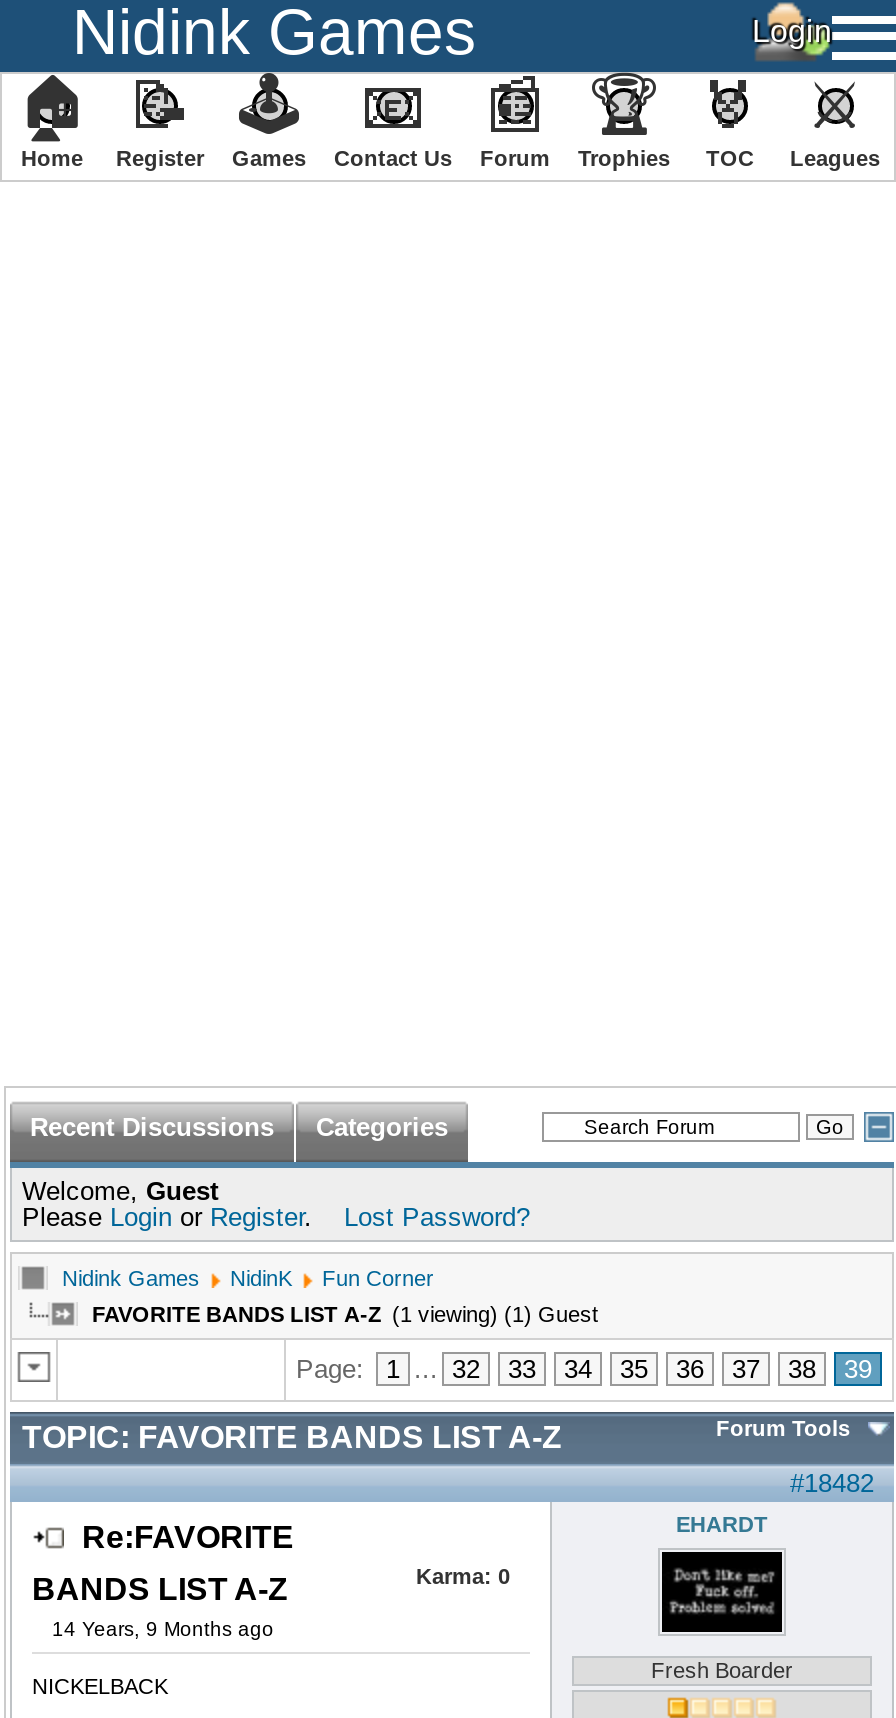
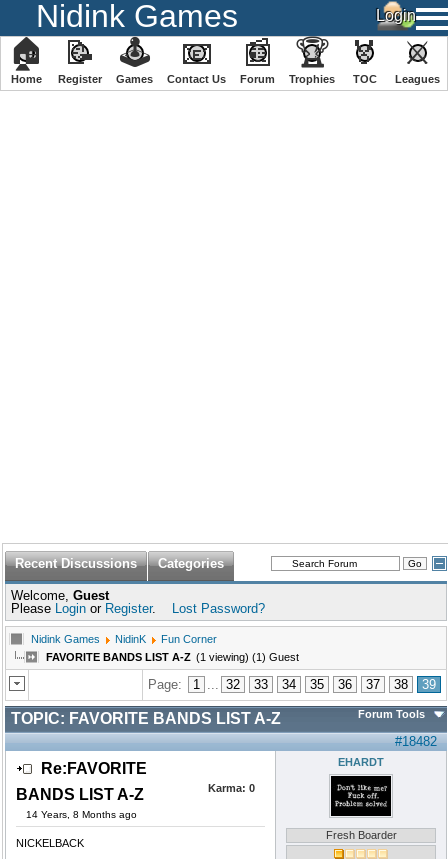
- 14 Years, 9 Months ago
+ 14 Years, 8 Months ago
